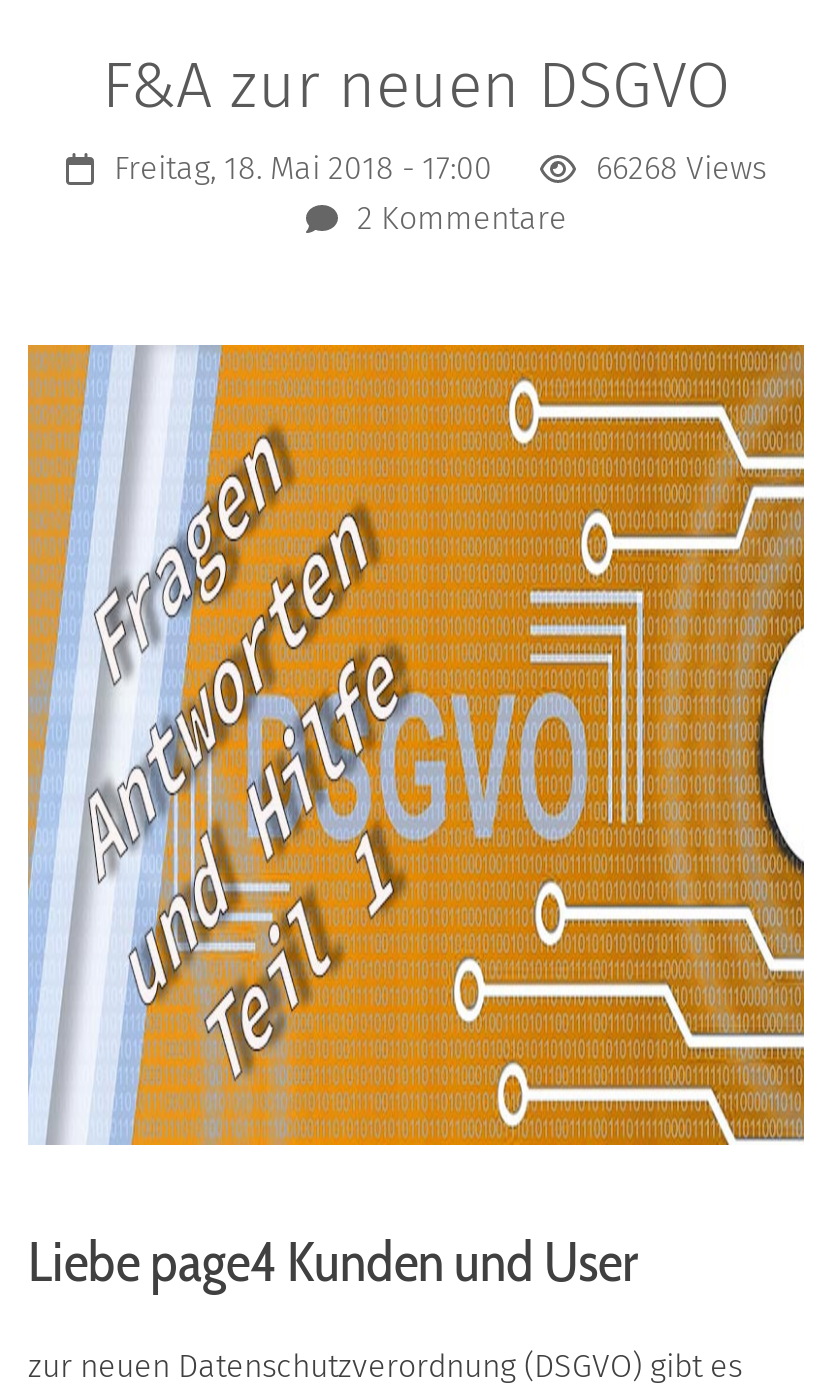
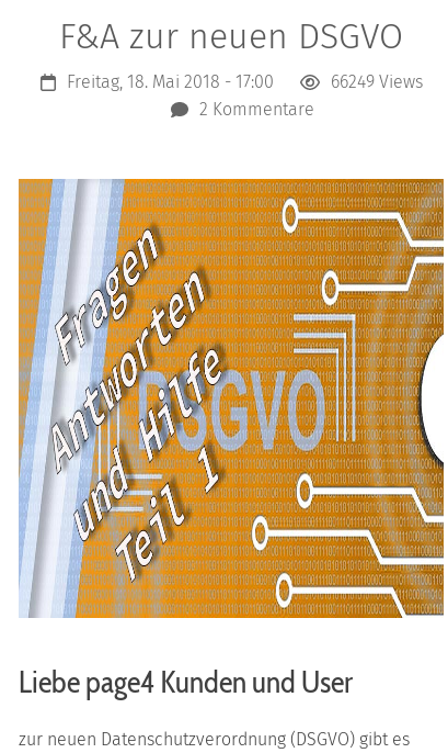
- 66268 Views
+ 66249 Views
